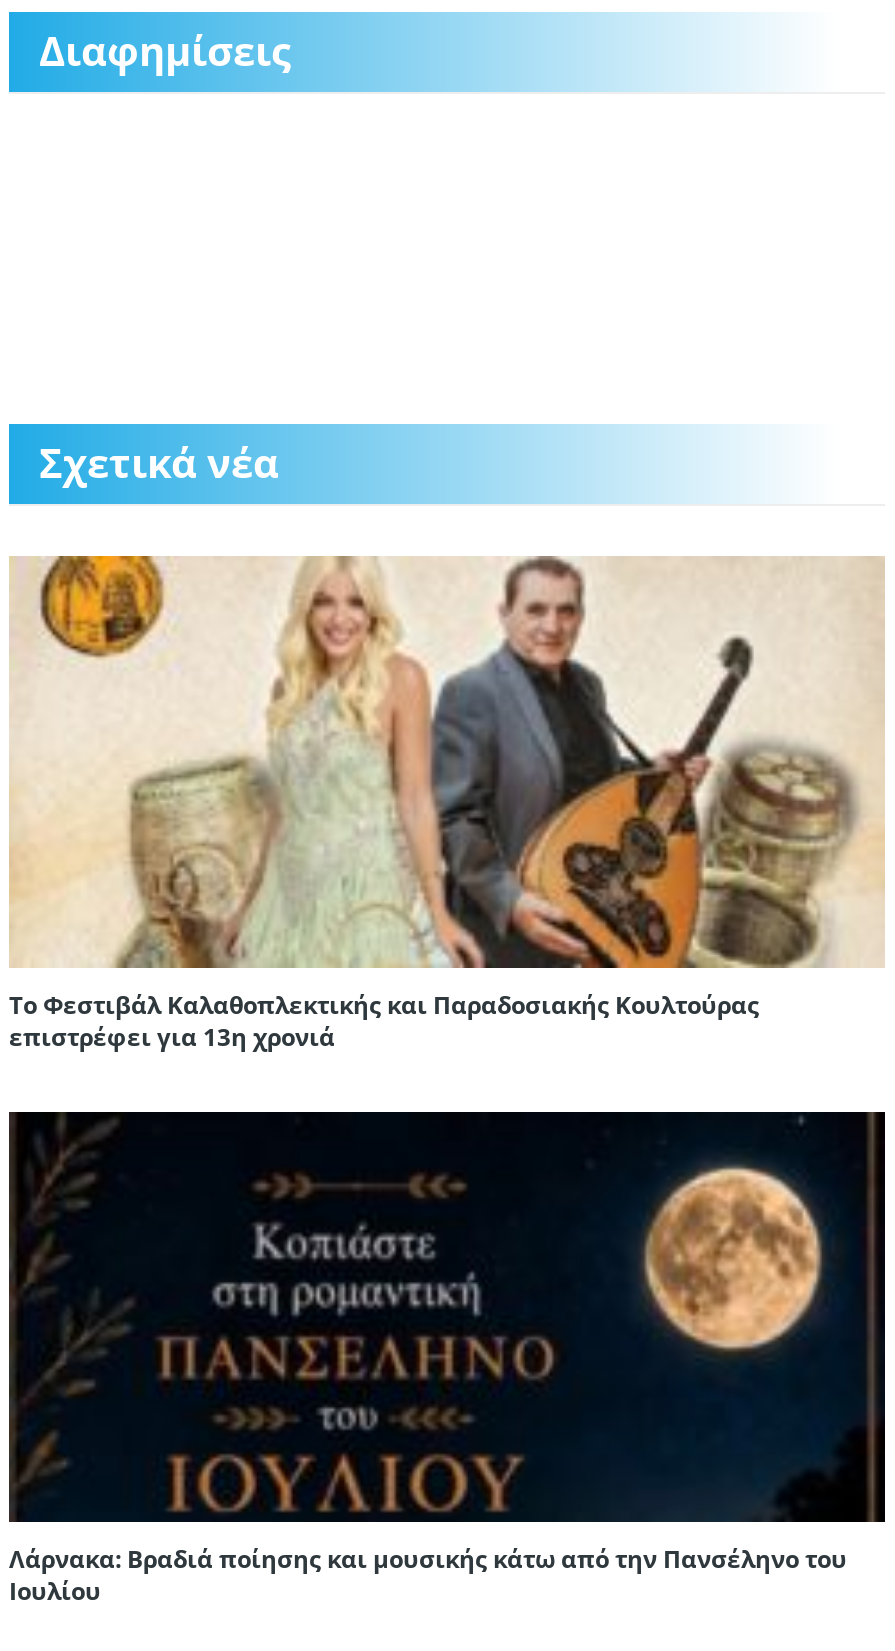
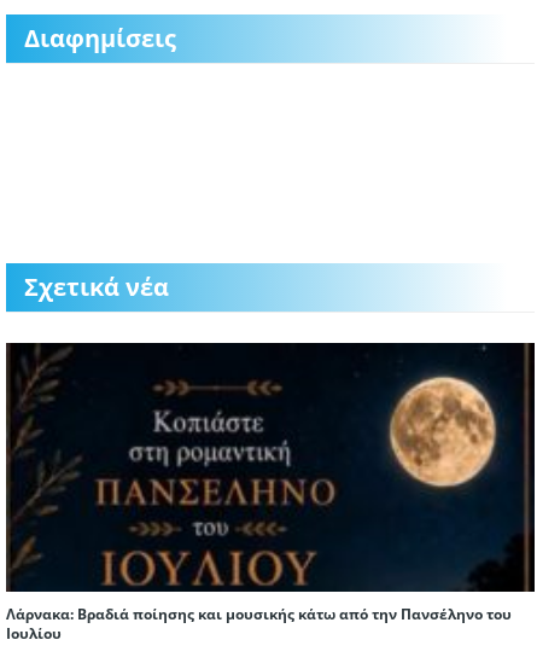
- [image]
- Το Φεστιβάλ Καλαθοπλεκτικής και Παραδοσιακής Κουλτούρας
- επιστρέφει για 13η χρονιά
